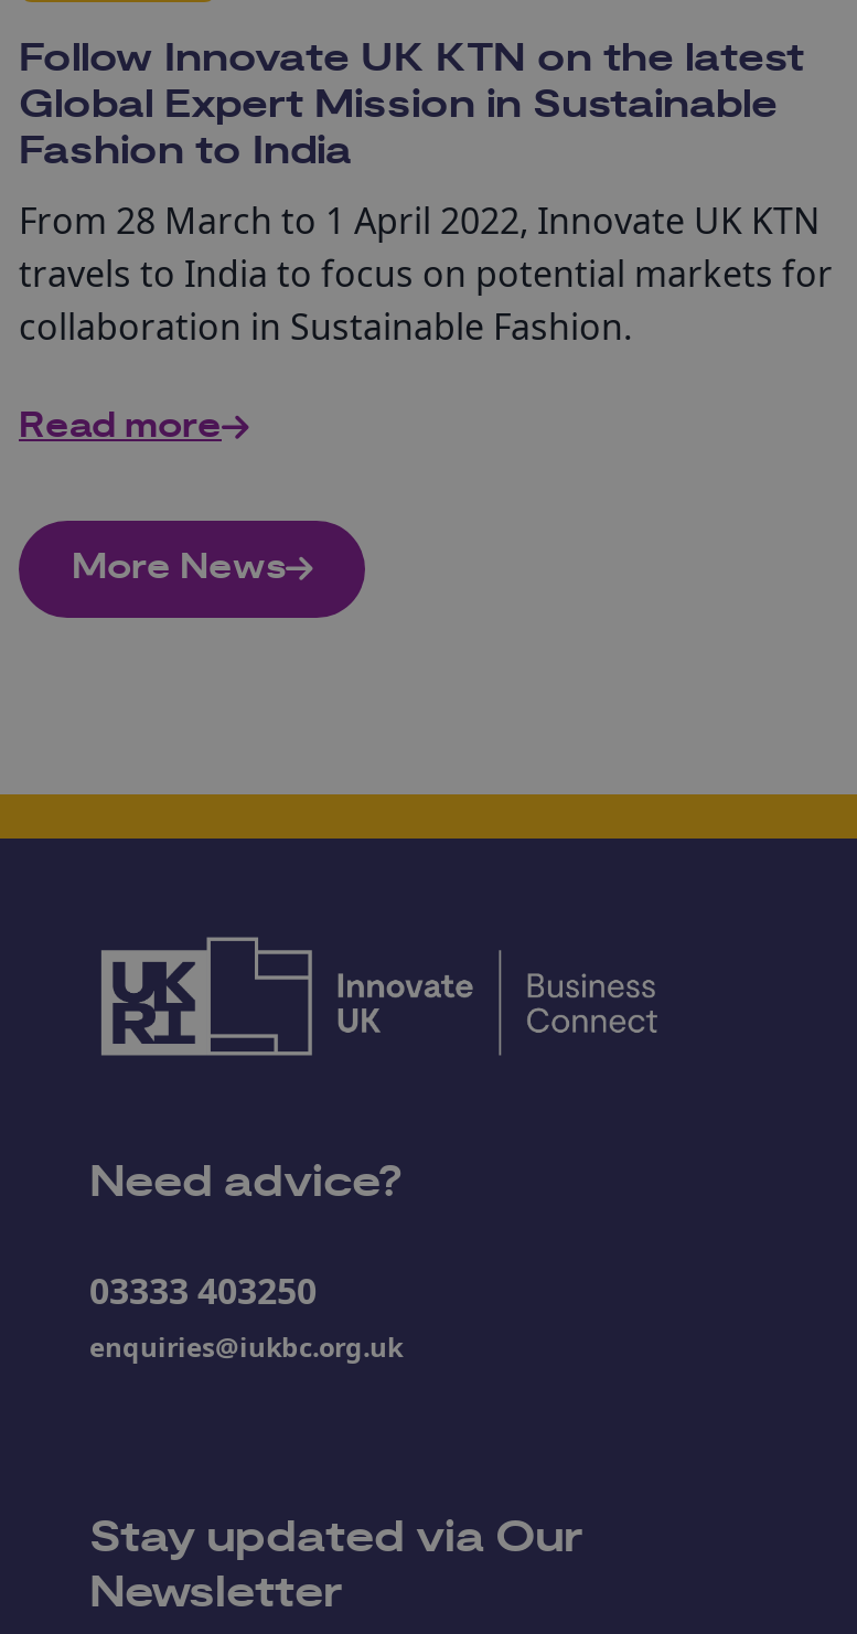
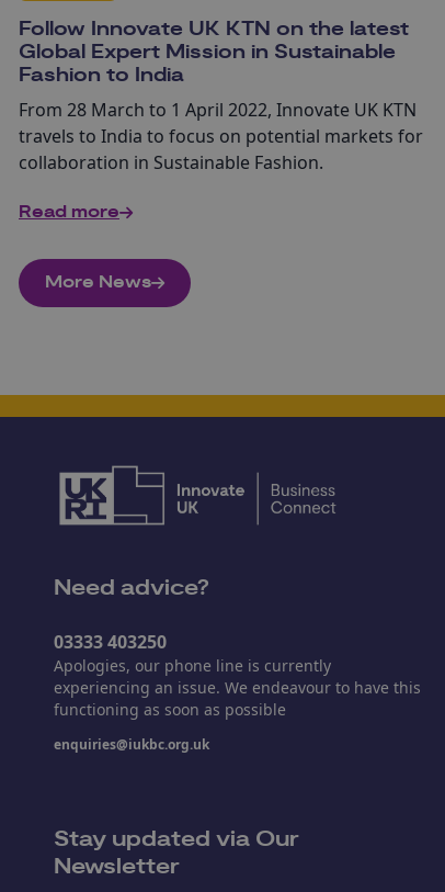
+ Apologies, our phone line is currently
+ experiencing an issue. We endeavour to have this
+ functioning as soon as possible
